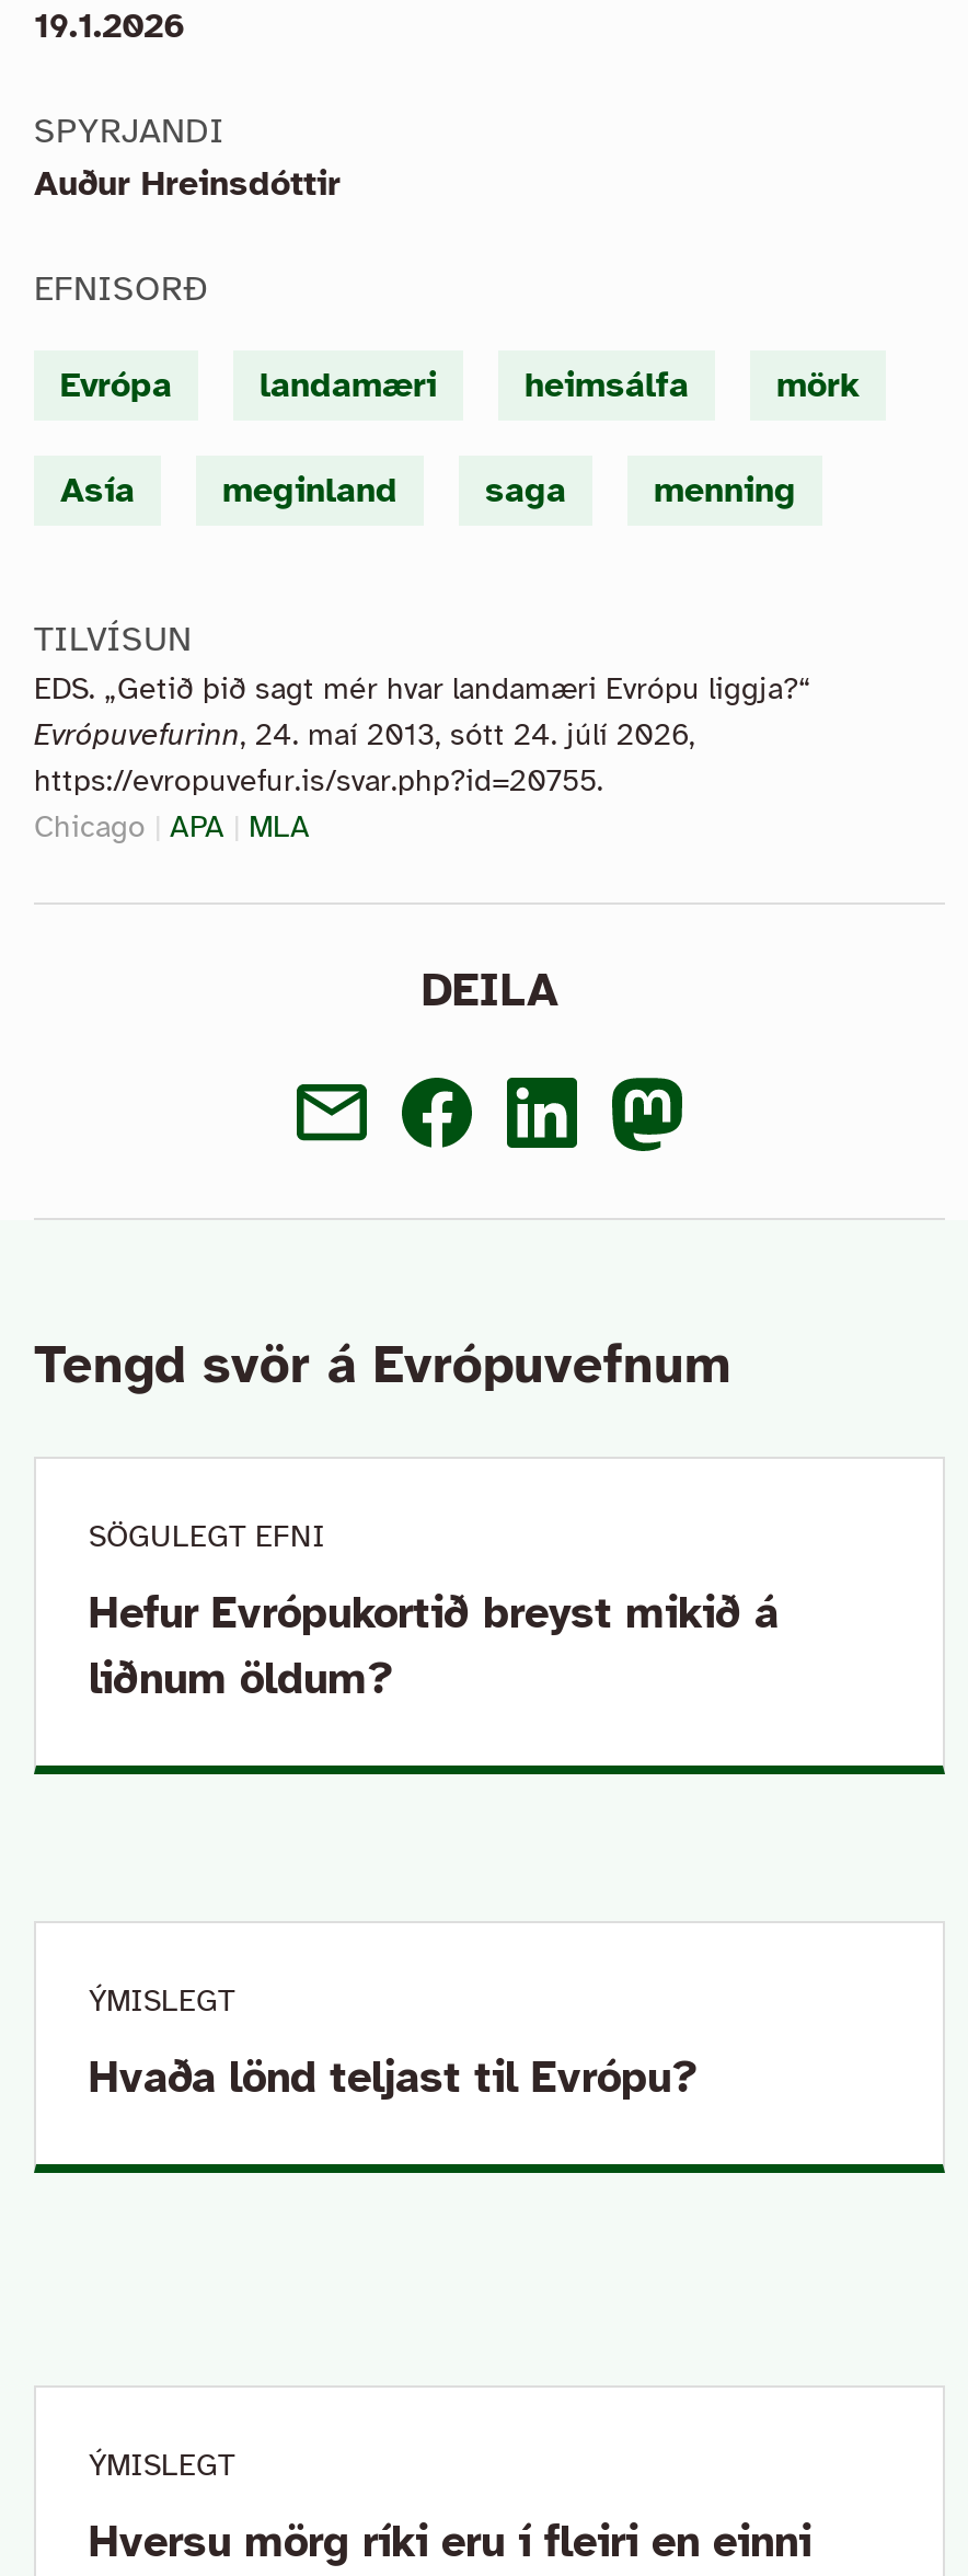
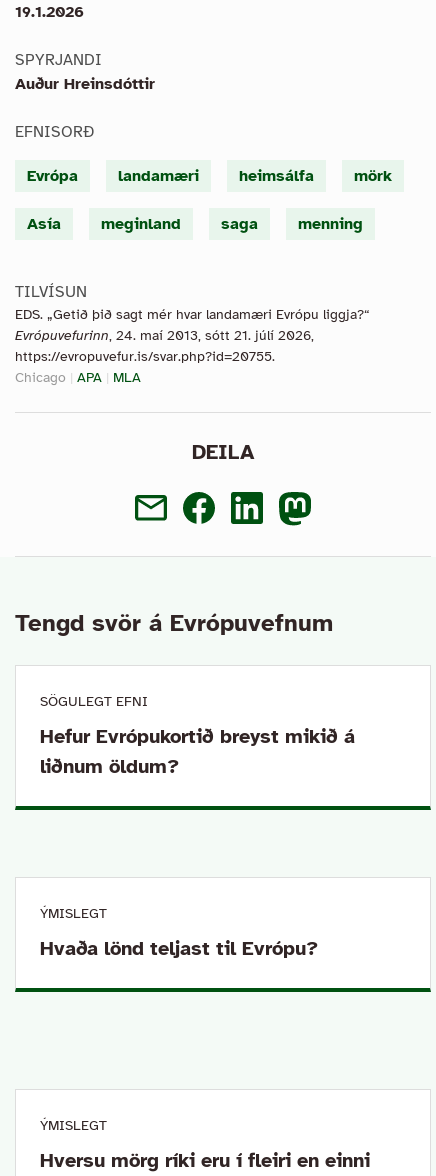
- Evrópuvefurinn, 24. maí 2013, sótt 24. júlí 2026,
+ Evrópuvefurinn, 24. maí 2013, sótt 21. júlí 2026,
